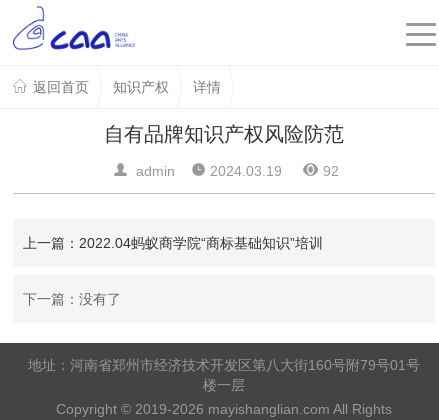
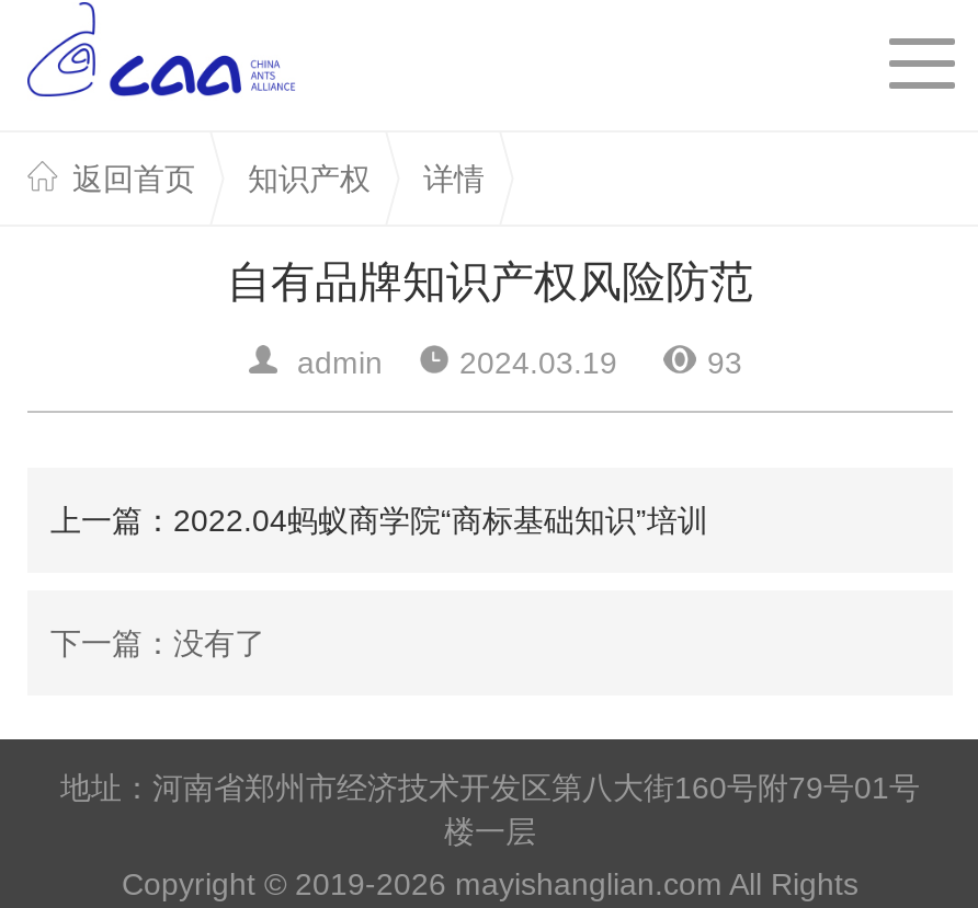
- admin 2024.03.19 92
+ admin 2024.03.19 93
